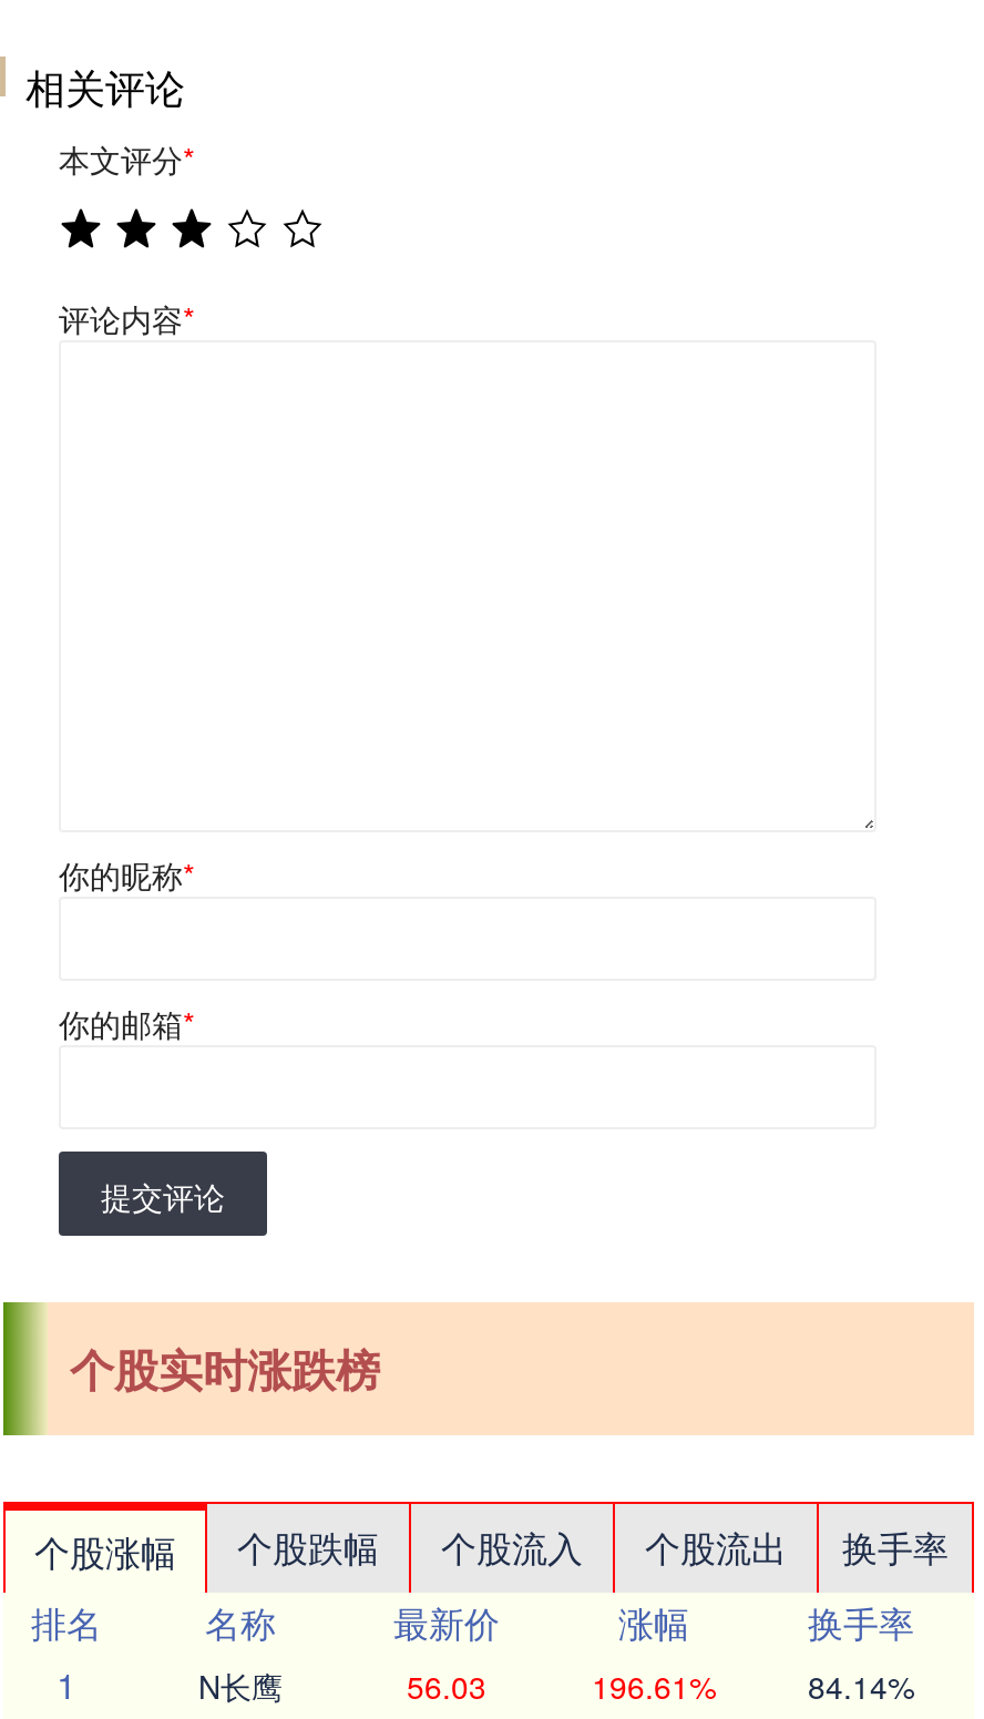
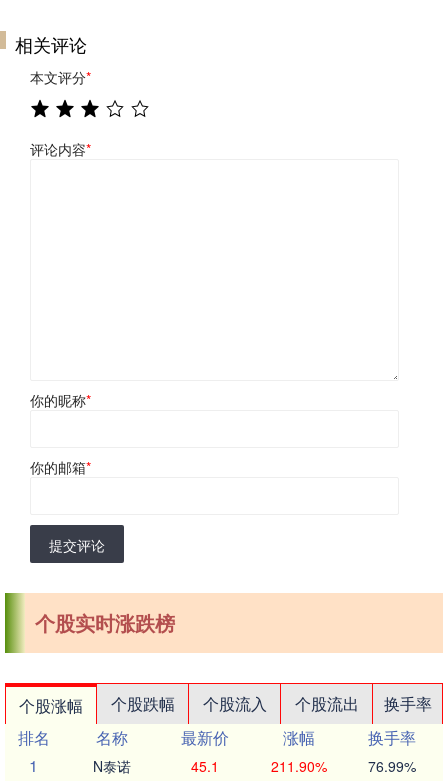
- N长鹰
+ N泰诺

- 56.03
+ 45.1

- 196.61%
+ 211.90%

- 84.14%
+ 76.99%
